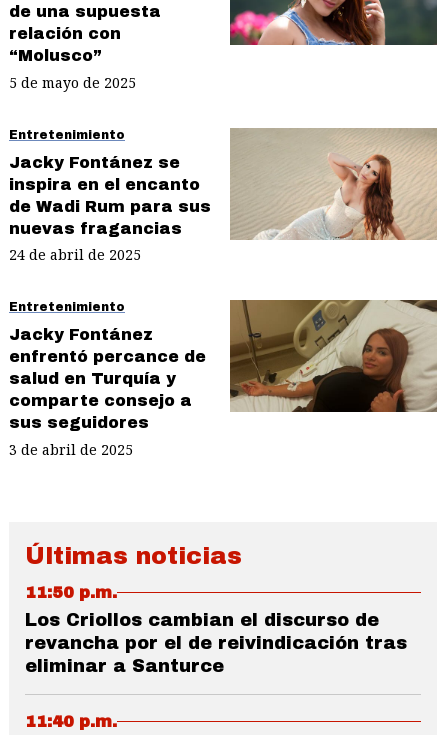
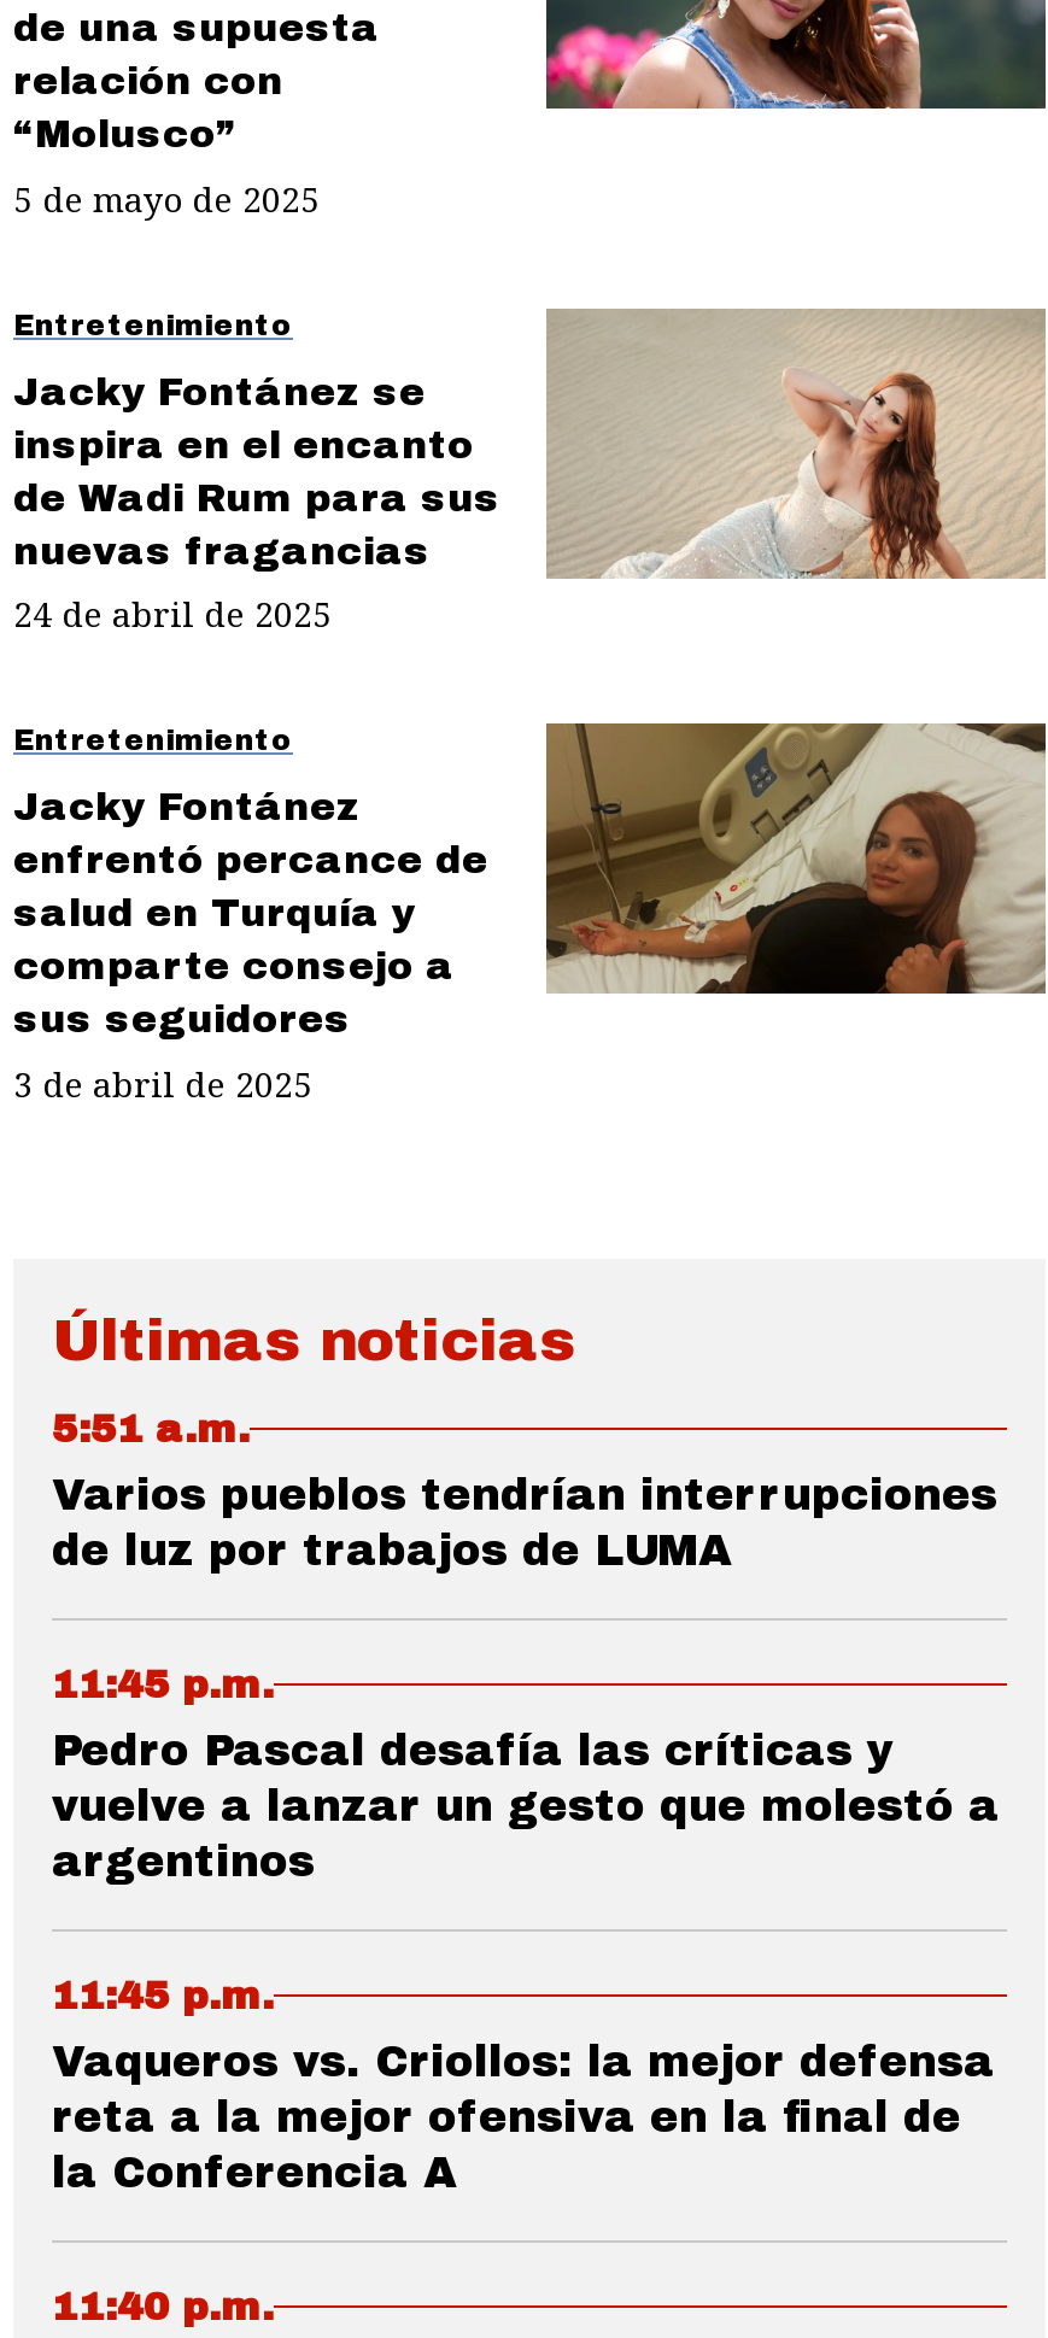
- 11:50 p.m.
- Los Criollos cambian el discurso de
- revancha por el de reivindicación tras
- eliminar a Santurce
+ 5:51 a.m.
+ Varios pueblos tendrían interrupciones
+ de luz por trabajos de LUMA
+ 11:45 p.m.
+ Pedro Pascal desafía las críticas y
+ vuelve a lanzar un gesto que molestó a
+ argentinos
+ 11:45 p.m.
+ Vaqueros vs. Criollos: la mejor defensa
+ reta a la mejor ofensiva en la final de
+ la Conferencia A
